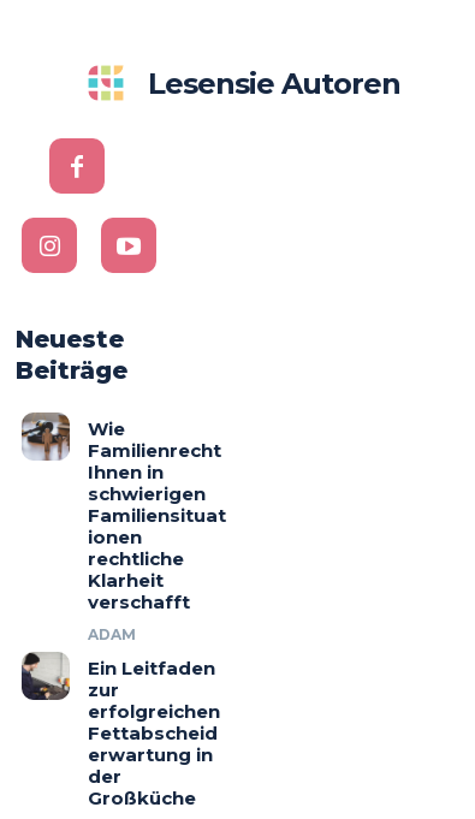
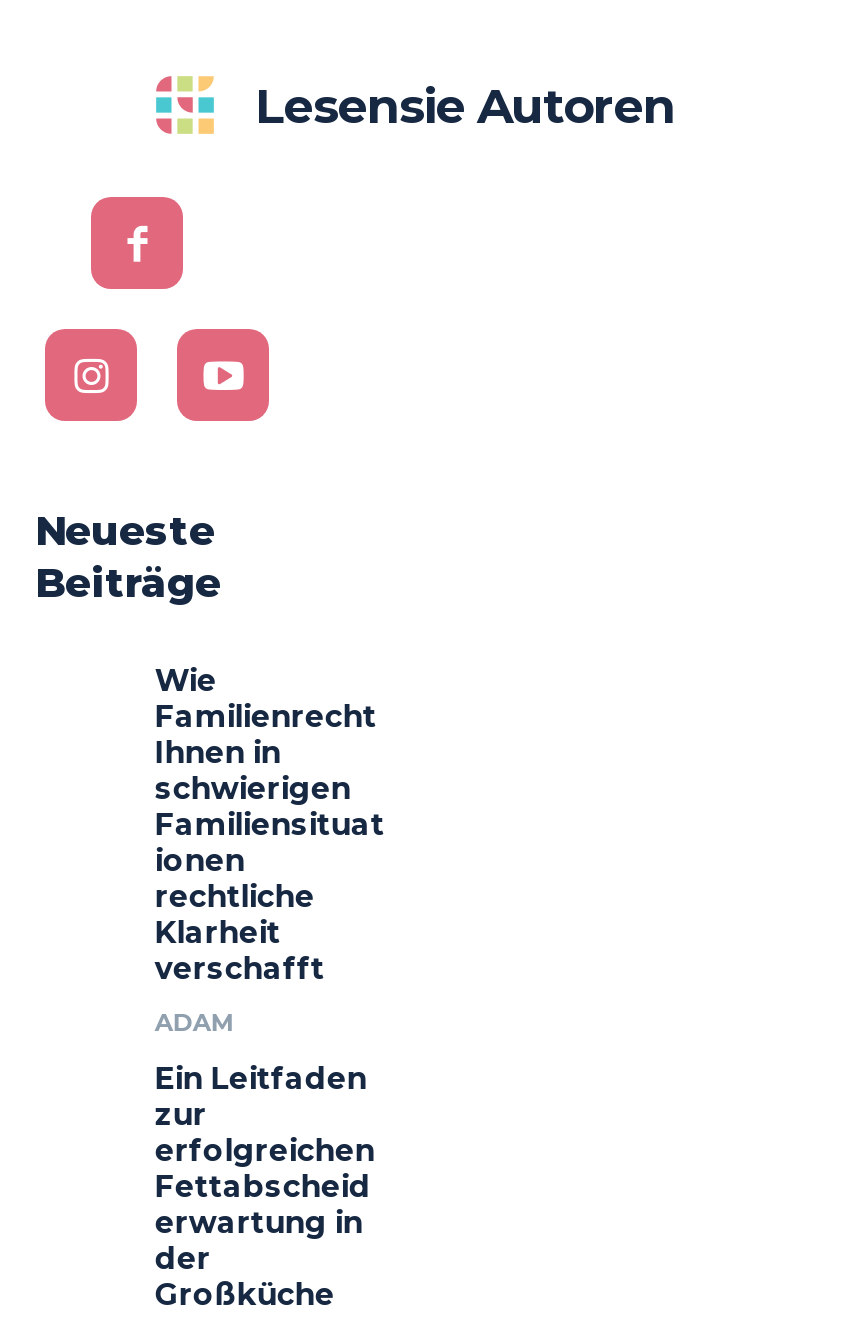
- [image]

- [image]
